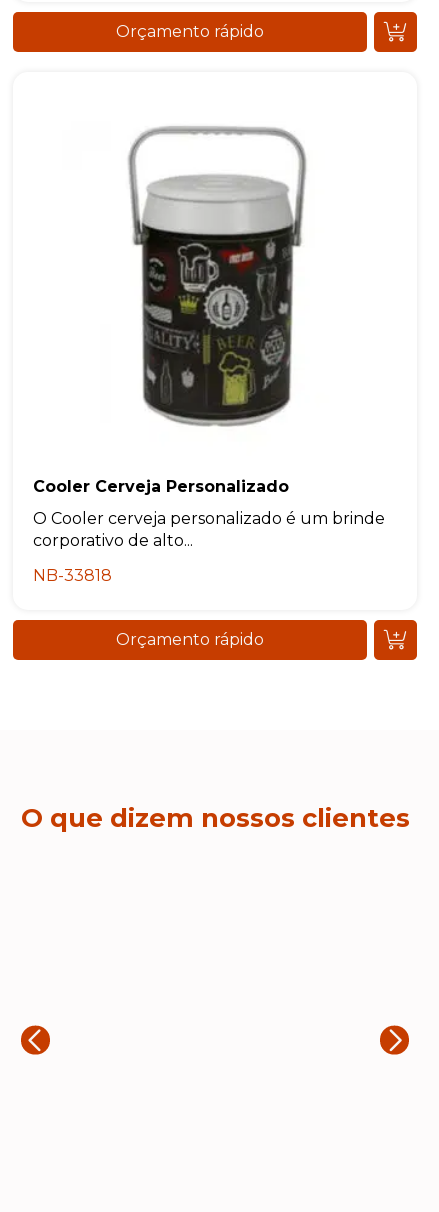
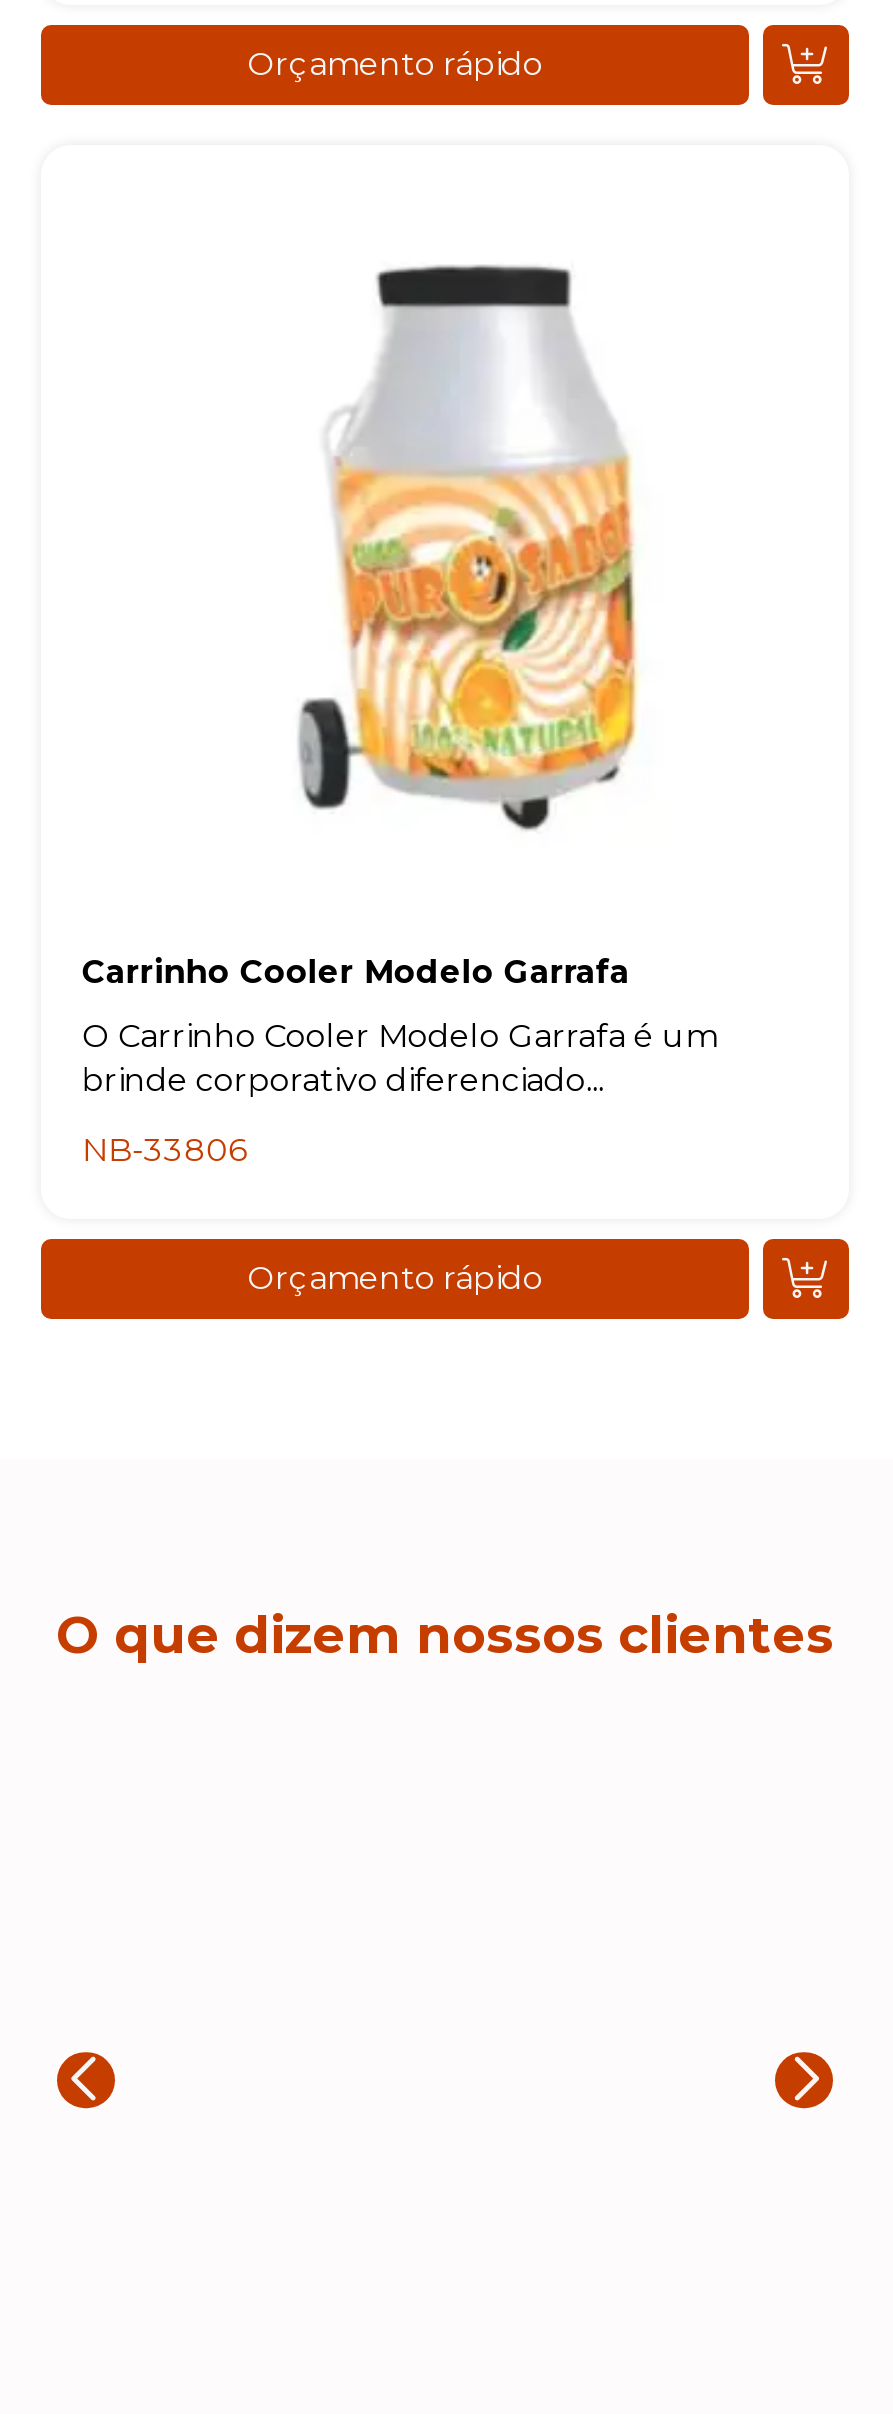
- [image]
+ [image]

- Cooler Cerveja Personalizado
+ Carrinho Cooler Modelo Garrafa

- O Cooler cerveja personalizado é um brinde
- corporativo de alto...
+ O Carrinho Cooler Modelo Garrafa é um
+ brinde corporativo diferenciado...

- NB-33818
+ NB-33806
